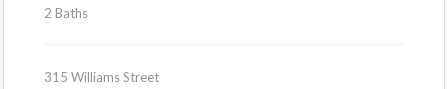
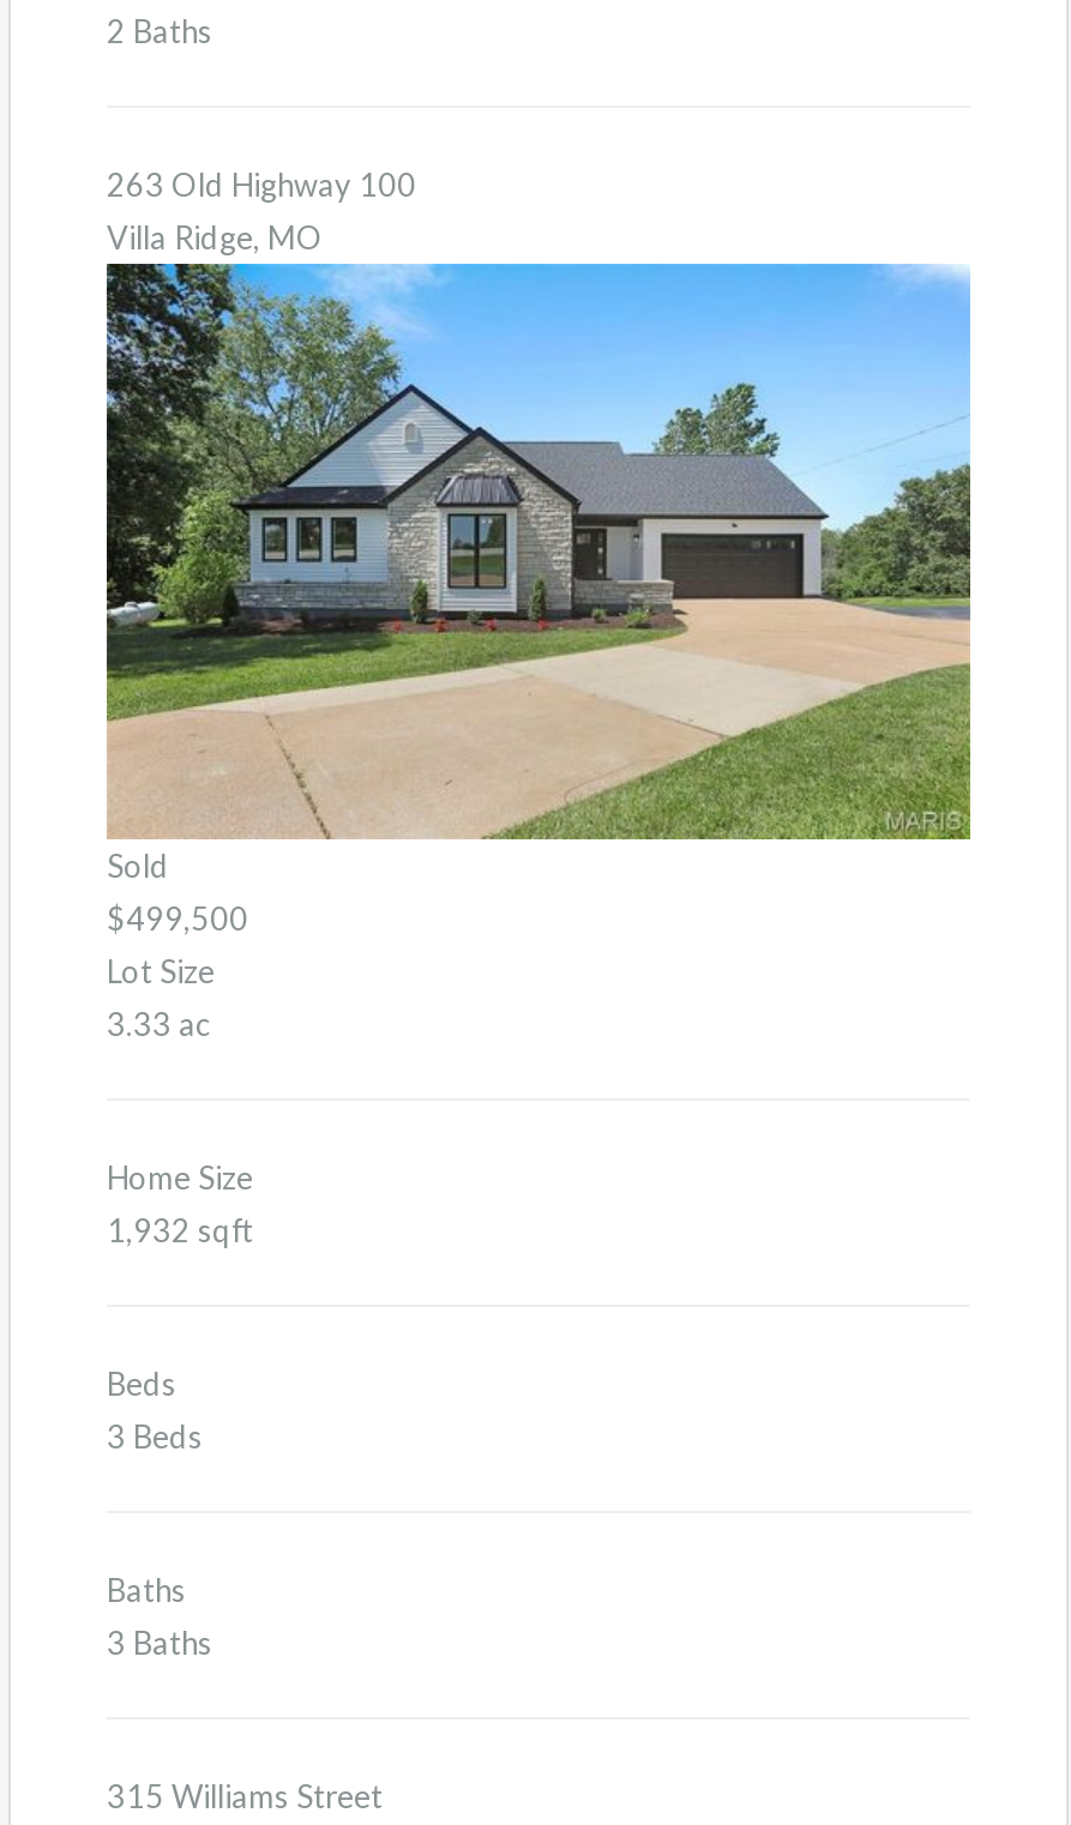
+ [image]
+ Sold
+ $499,500
+ Lot Size
+ 3.33 ac

+ 263 Old Highway 100
+ Villa Ridge, MO

+ Home Size
+ 1,932 sqft

+ Beds
+ 3 Beds

+ Baths
+ 3 Baths
